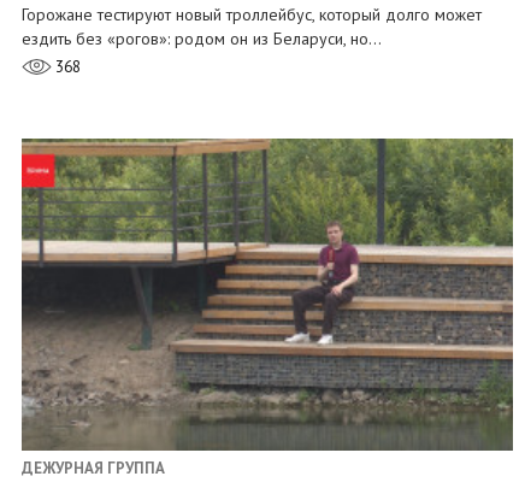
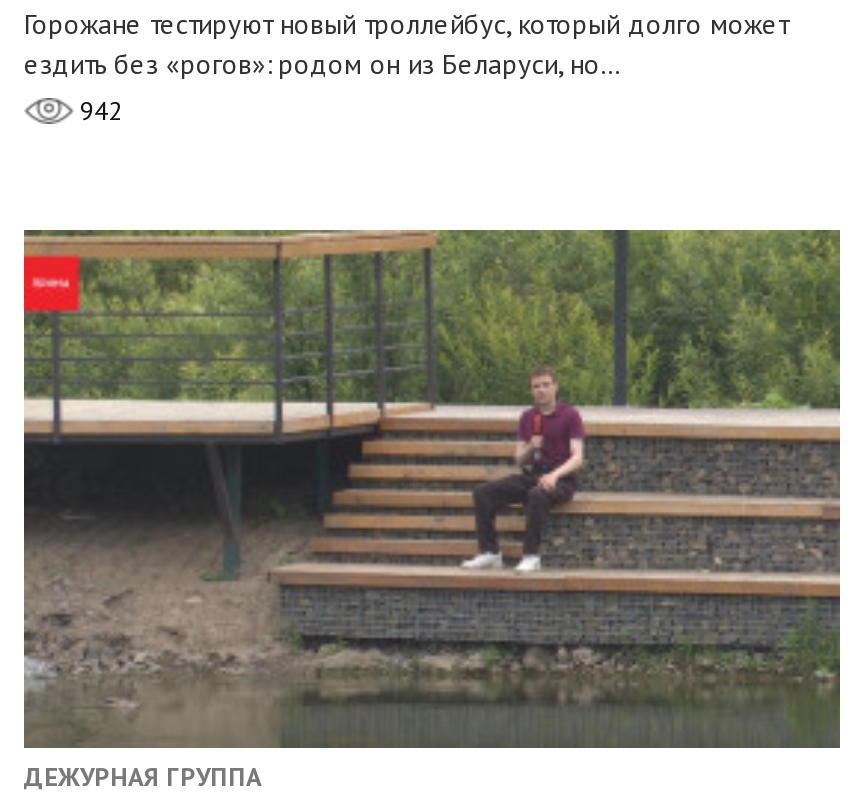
- 368
+ 942
